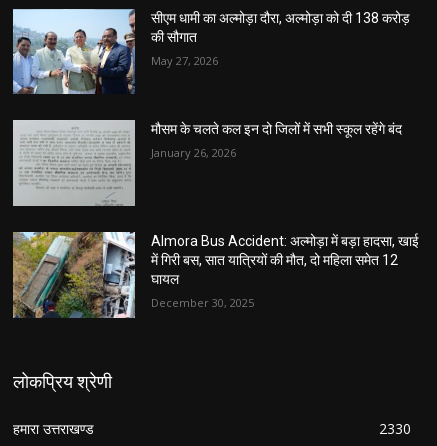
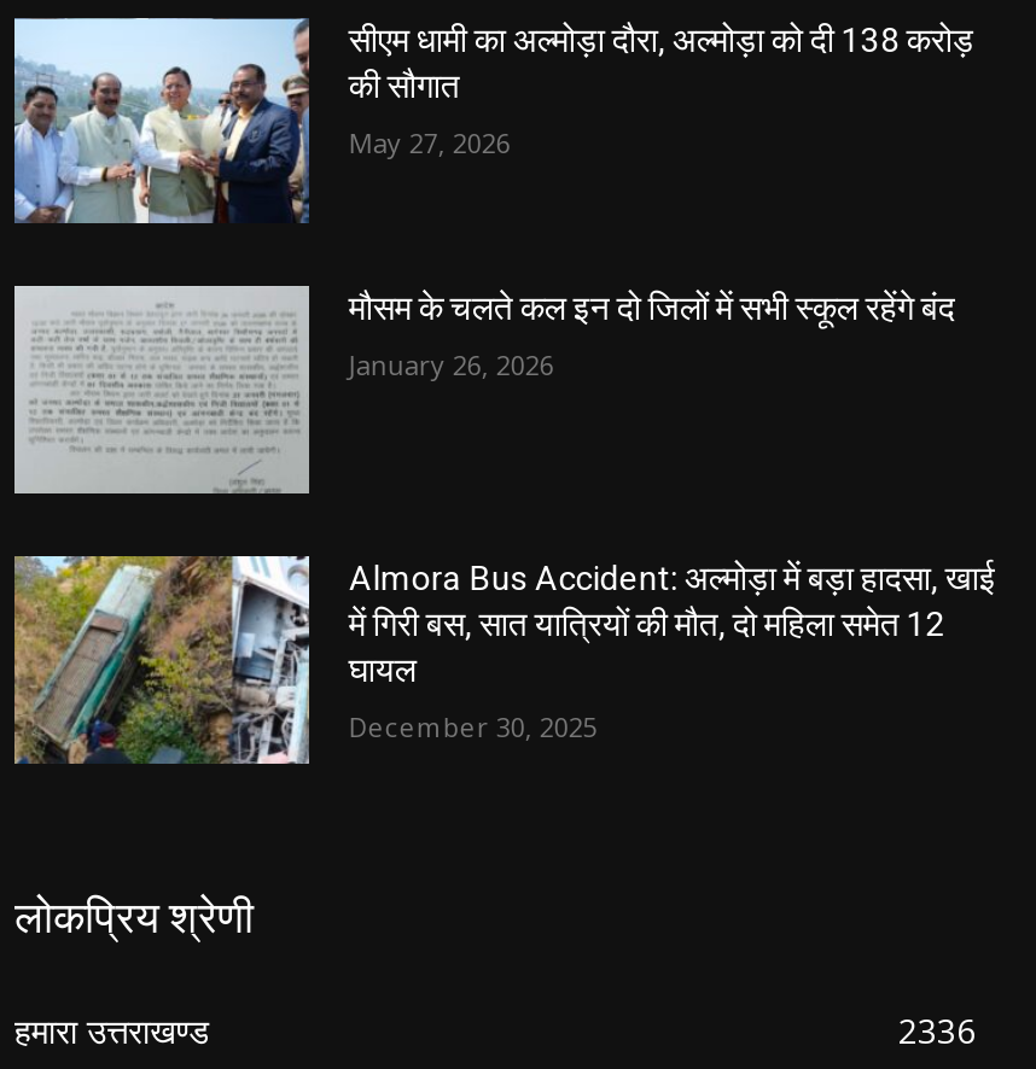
- 2330
+ 2336
